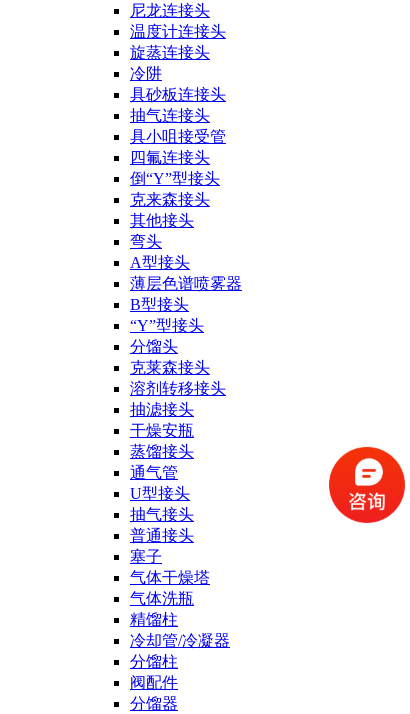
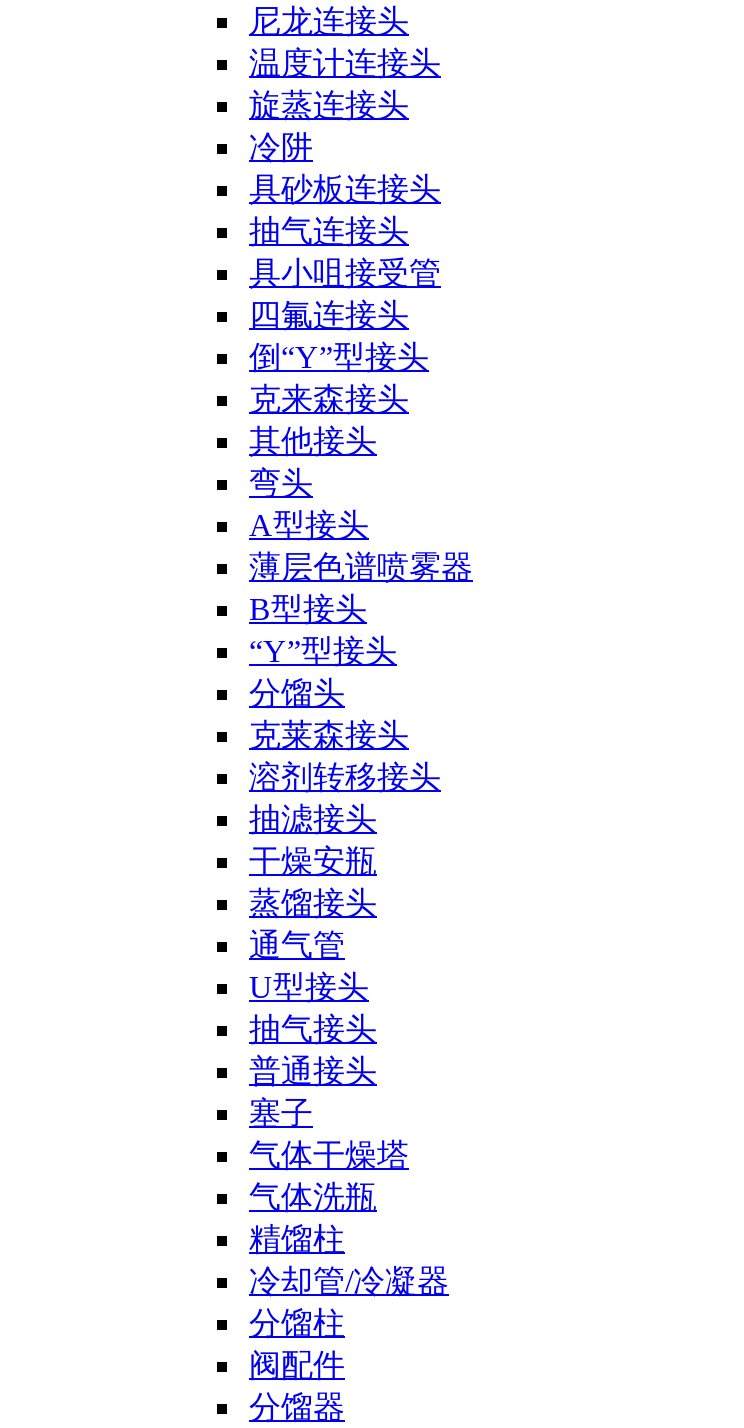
- [image]
